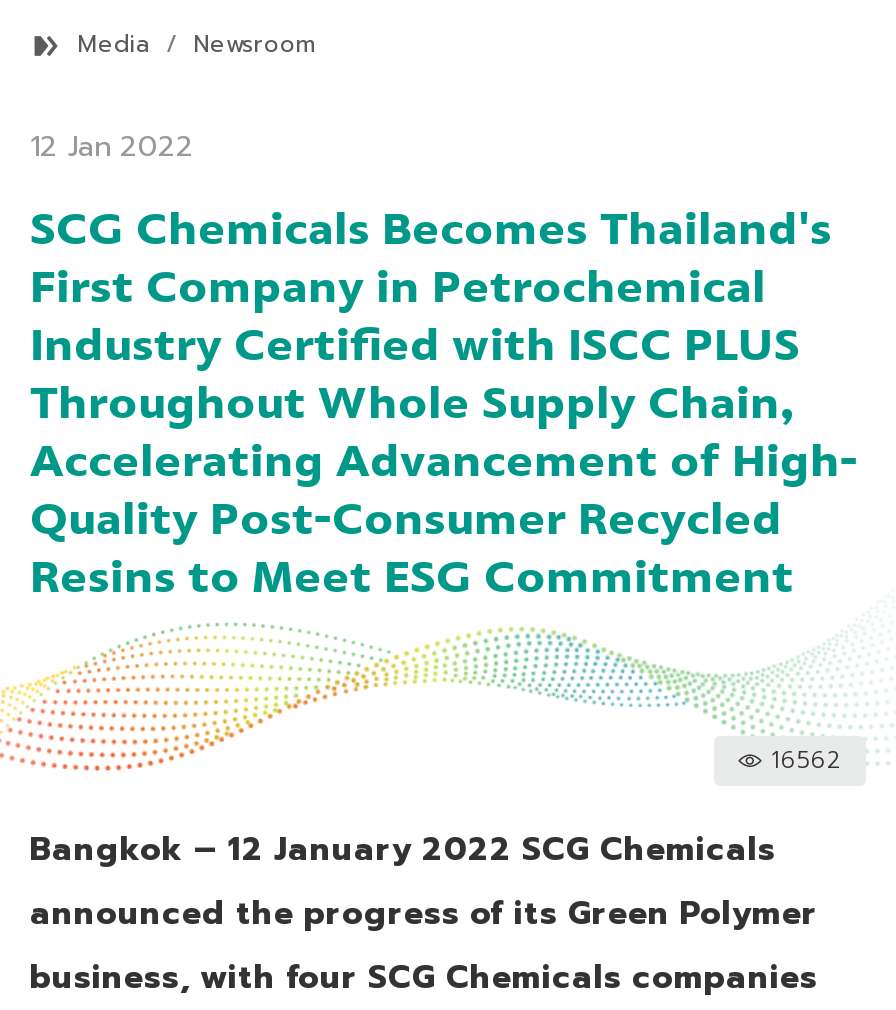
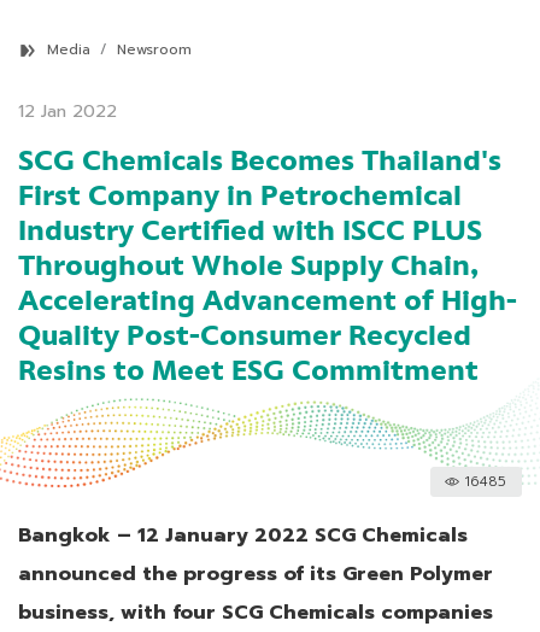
- 16562
+ 16485
